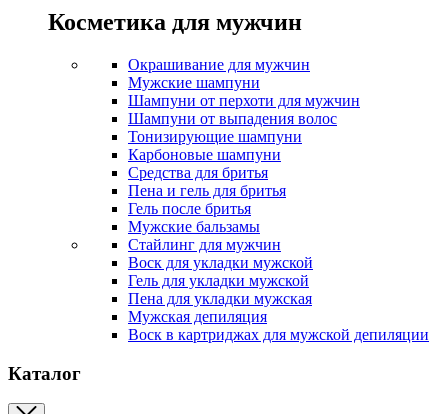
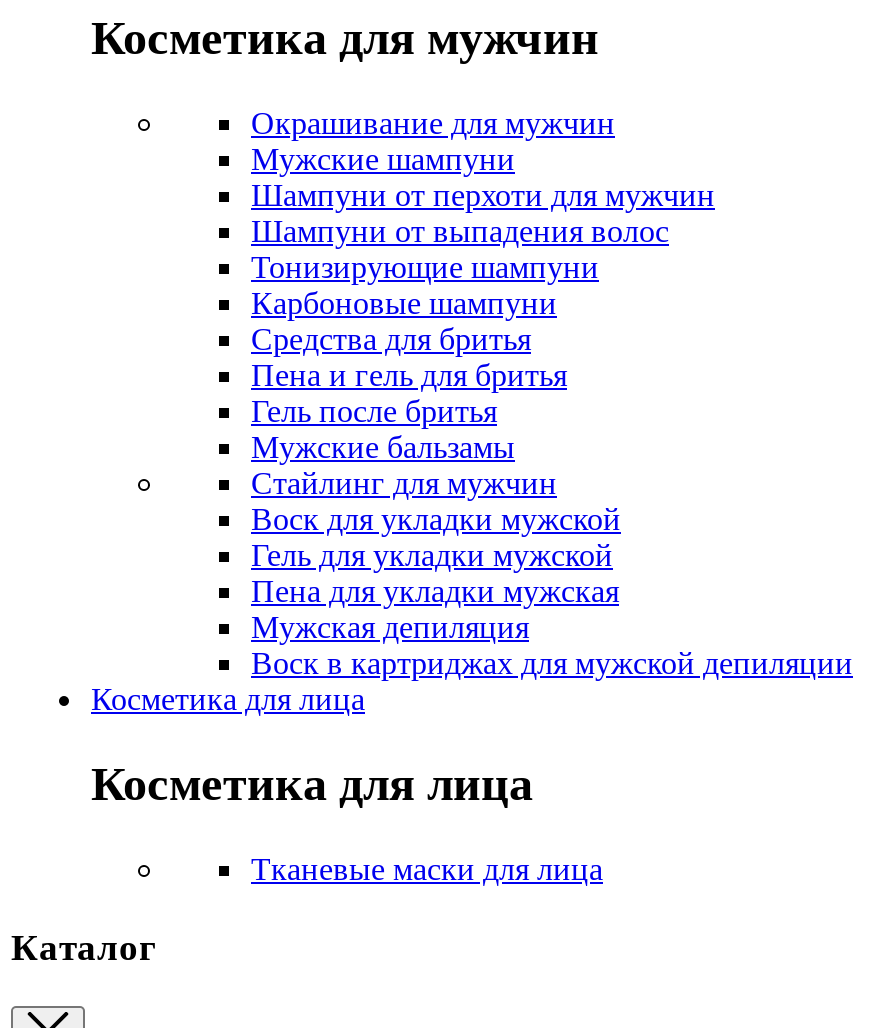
+ Косметика для лица
+ Косметика для лица
+ Тканевые маски для лица
